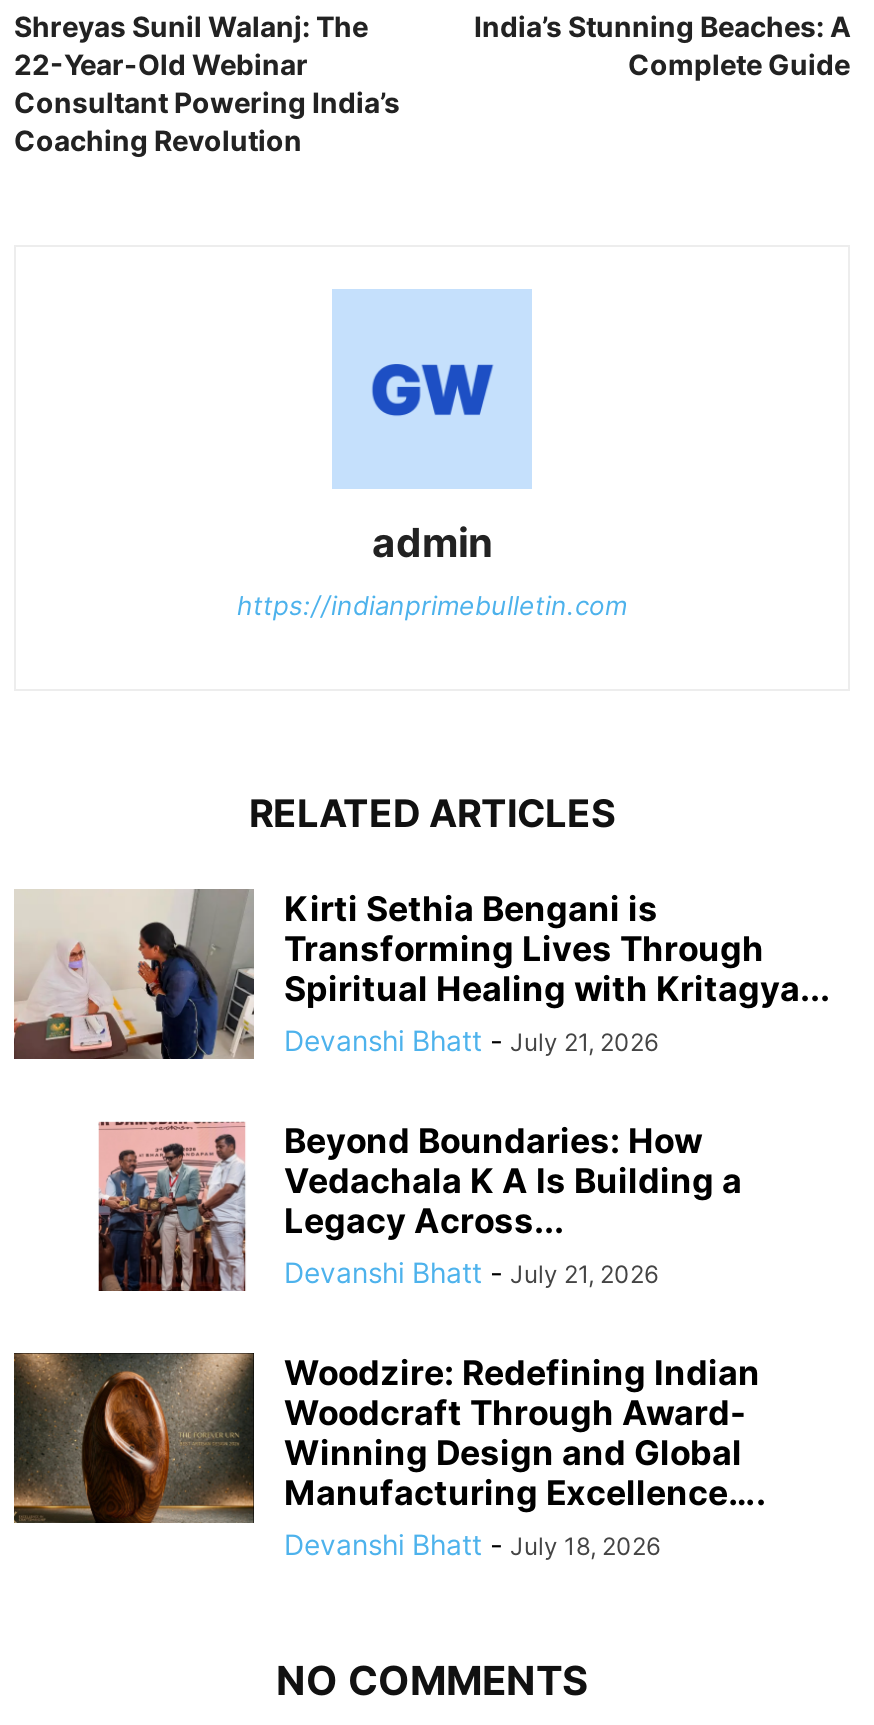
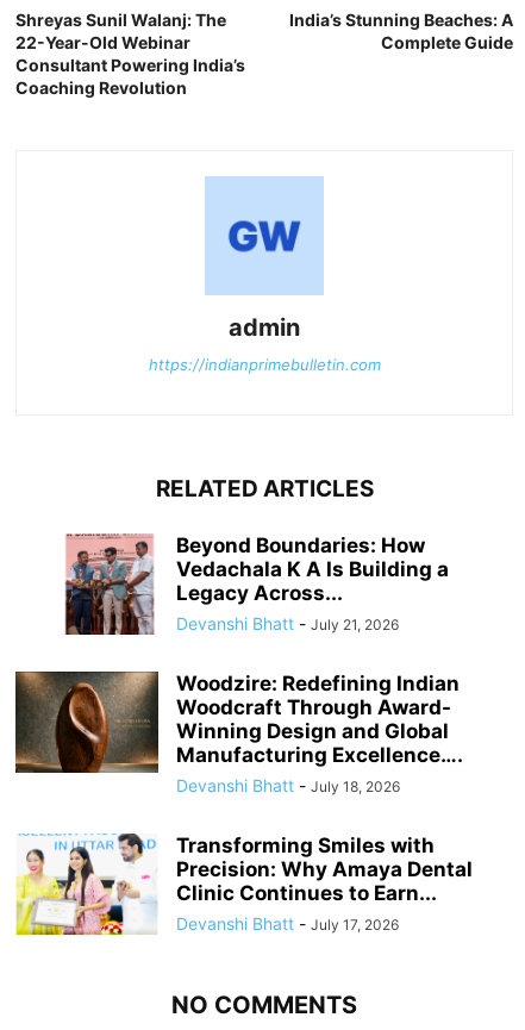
- [image]
- Kirti Sethia Bengani is
- Transforming Lives Through
- Spiritual Healing with Kritagya...
- Devanshi Bhatt - July 21, 2026

moved up: [image] | Beyond Boundaries: How | Vedachala K A Is Building a | ... | Manufacturing Excellence…. | Devanshi Bhatt - July 18, 2026

+ [image]
+ Transforming Smiles with
+ Precision: Why Amaya Dental
+ Clinic Continues to Earn...
+ Devanshi Bhatt - July 17, 2026
